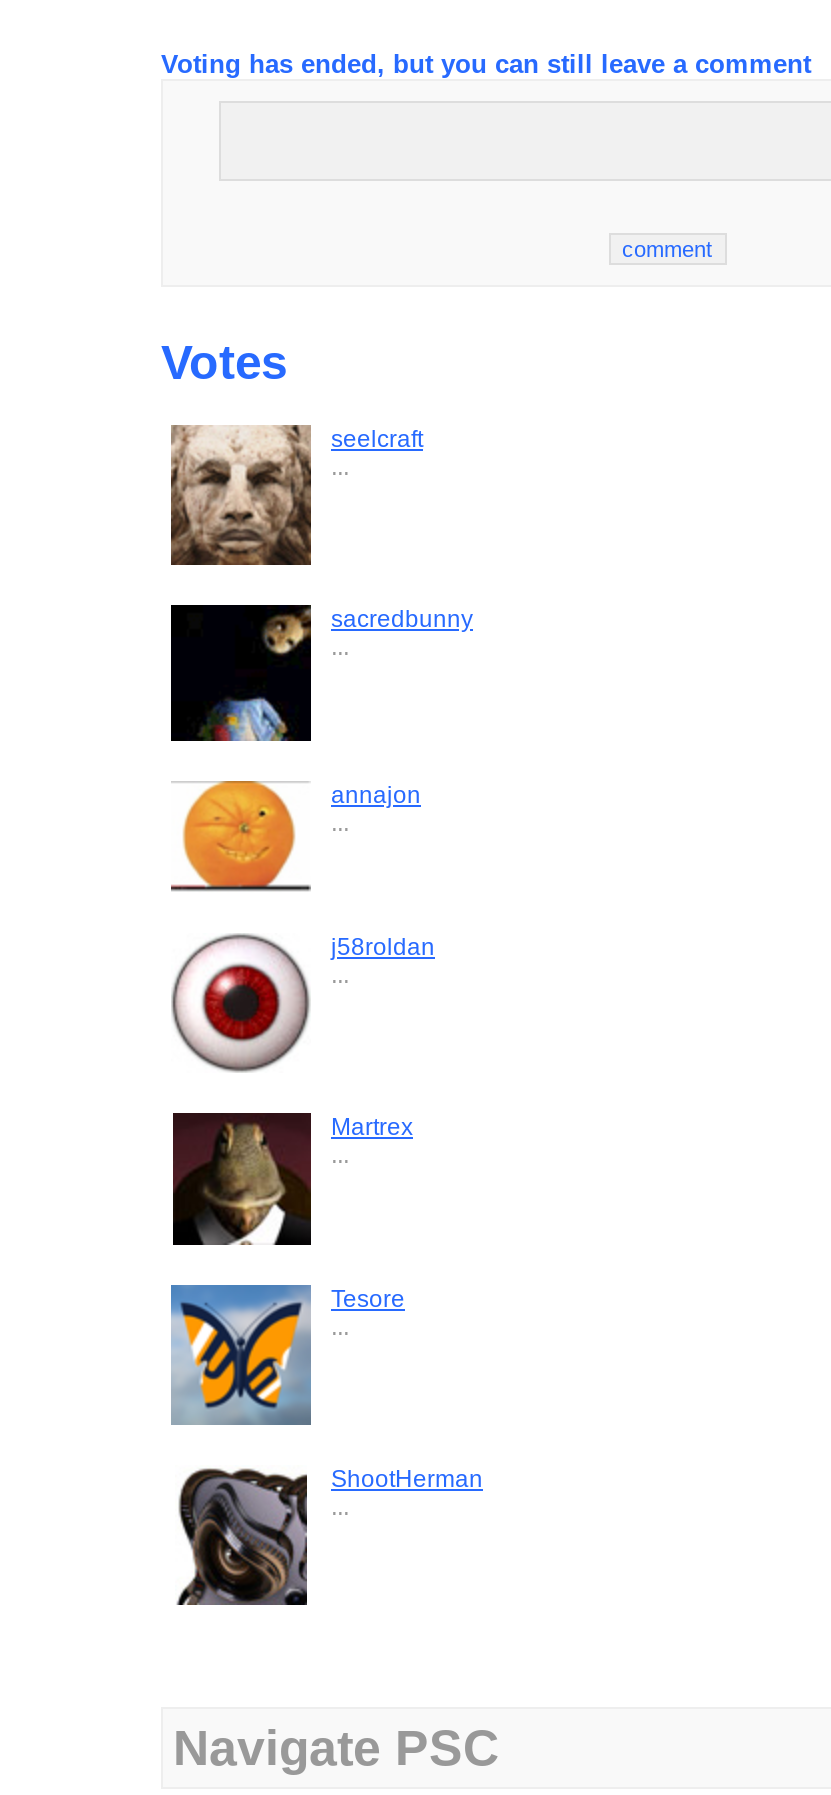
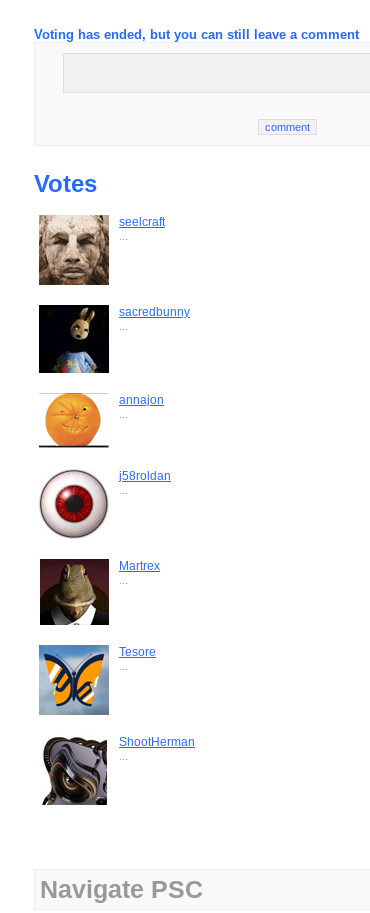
- [image]
+ [image]
